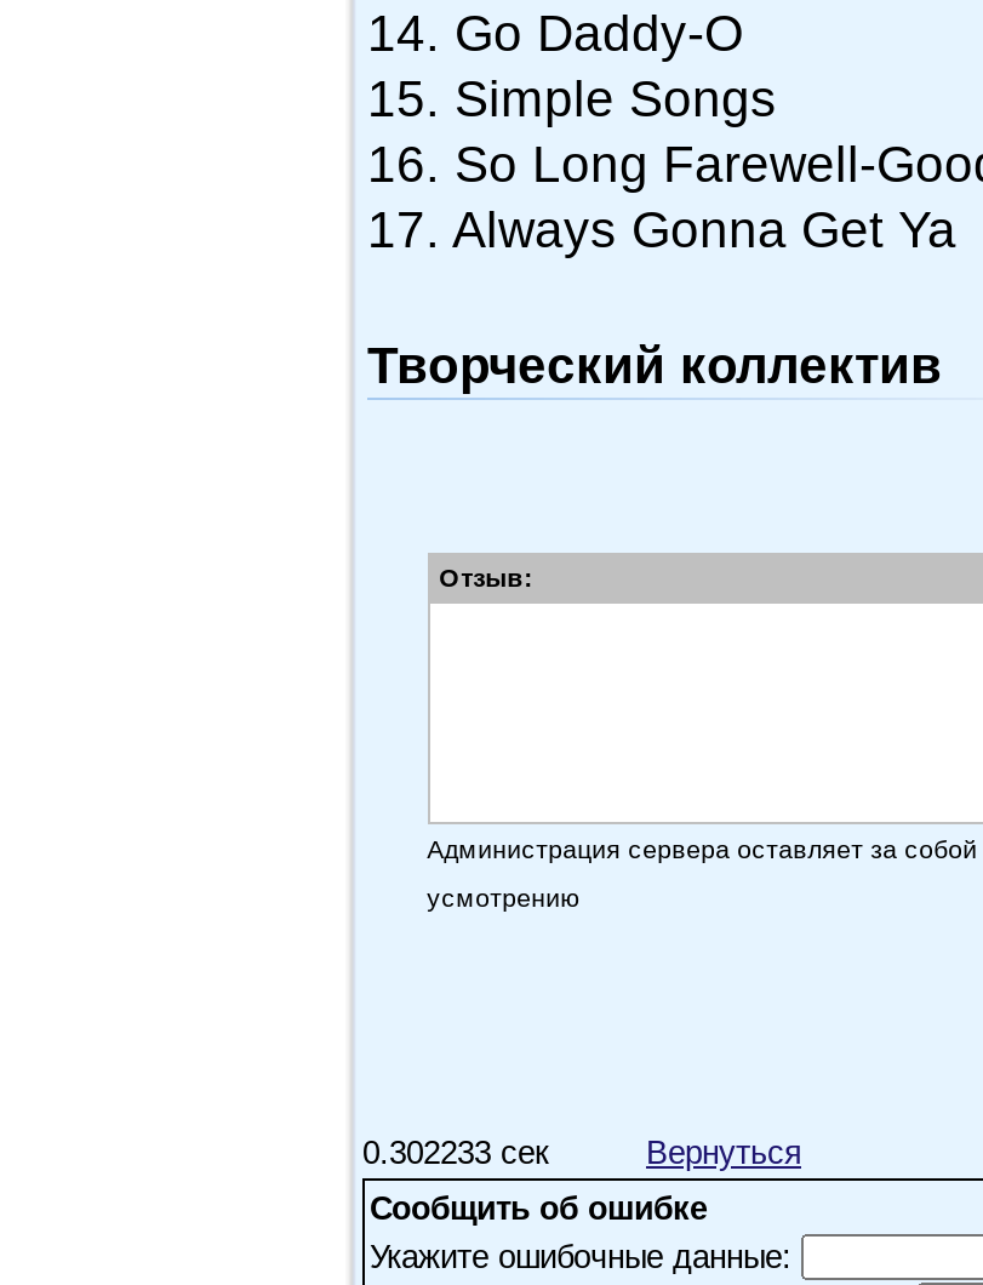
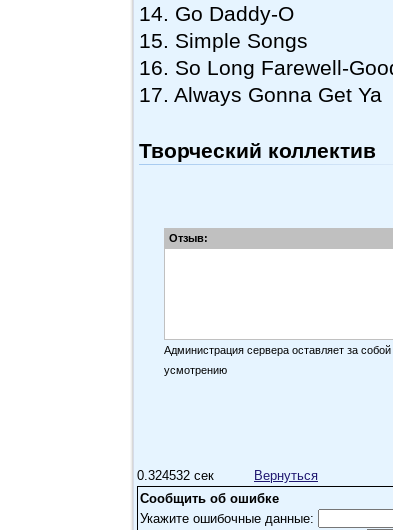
- 0.302233 сек
+ 0.324532 сек
